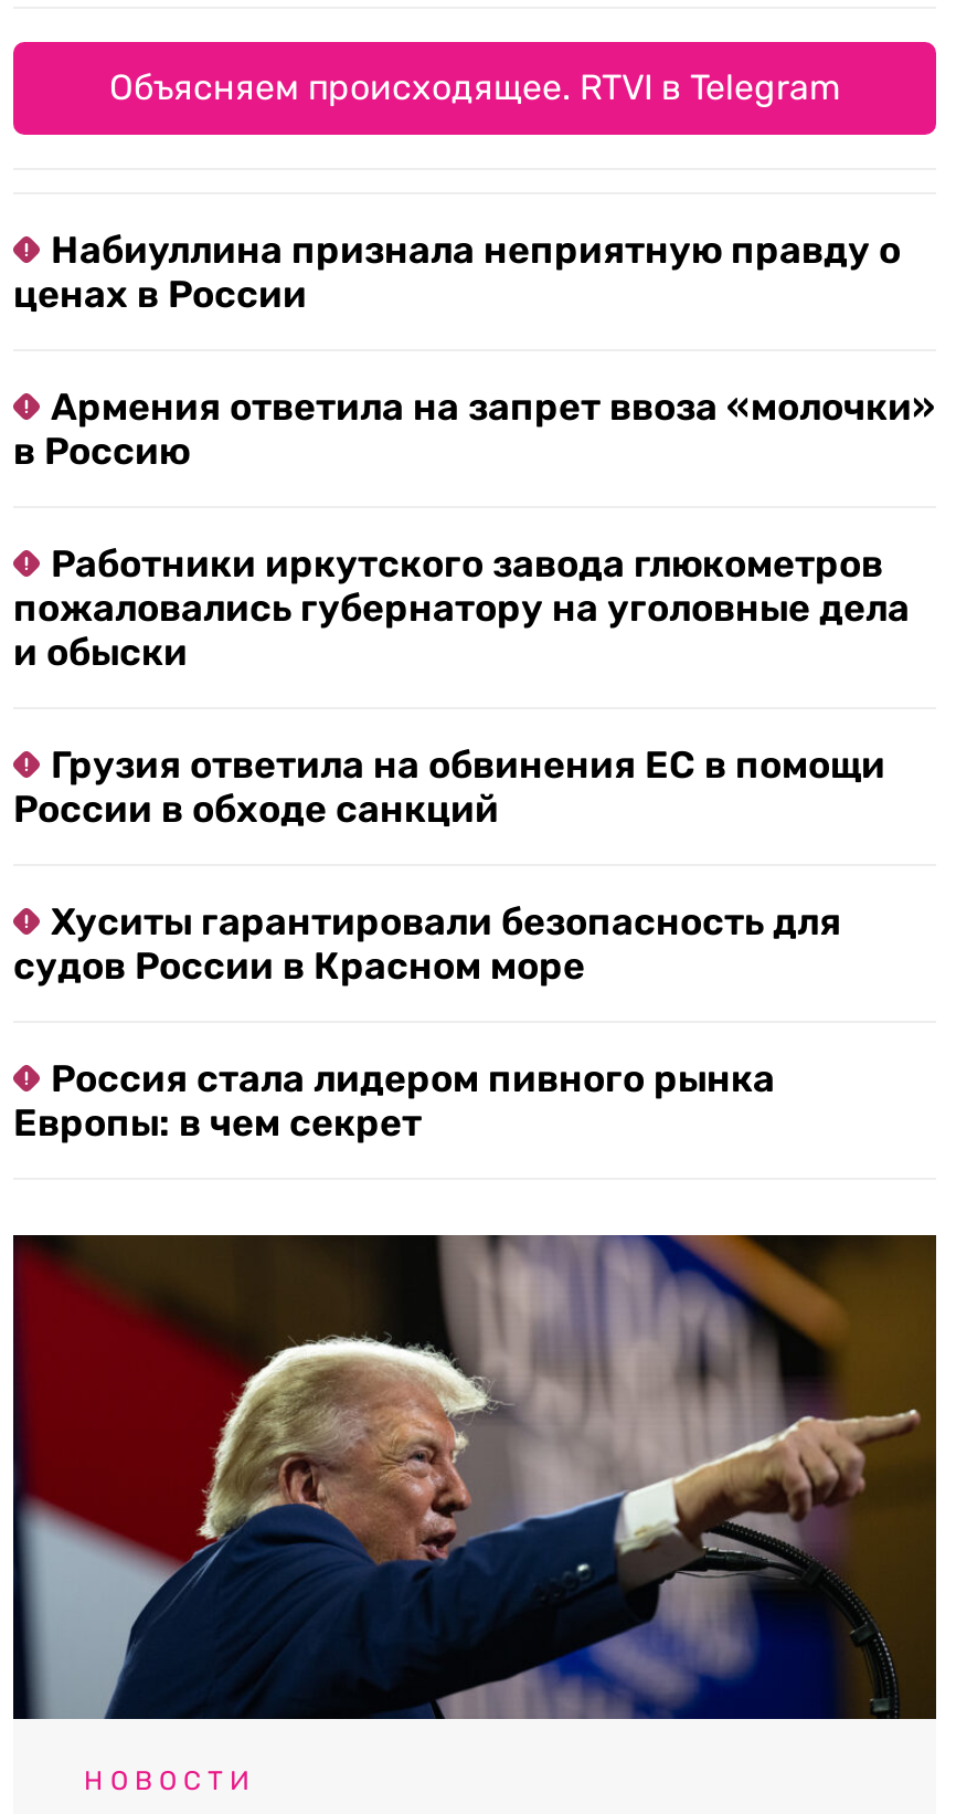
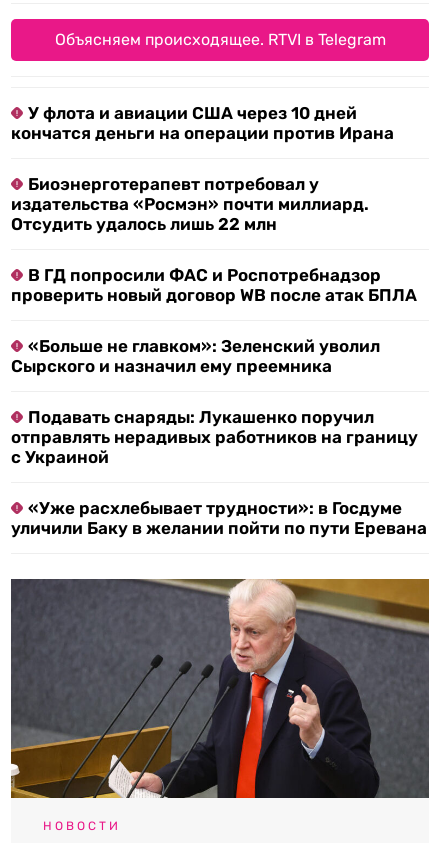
- Набиуллина признала неприятную правду о
- ценах в России
+ У флота и авиации США через 10 дней
+ кончатся деньги на операции против Ирана

- Армения ответила на запрет ввоза «молочки»
- в Россию
+ Биоэнерготерапевт потребовал у
+ издательства «Росмэн» почти миллиард.
+ Отсудить удалось лишь 22 млн

- Работники иркутского завода глюкометров
- пожаловались губернатору на уголовные дела
- и обыски
+ В ГД попросили ФАС и Роспотребнадзор
+ проверить новый договор WB после атак БПЛА

- Грузия ответила на обвинения ЕС в помощи
- России в обходе санкций
+ «Больше не главком»: Зеленский уволил
+ Сырского и назначил ему преемника

- Хуситы гарантировали безопасность для
- судов России в Красном море
+ Подавать снаряды: Лукашенко поручил
+ отправлять нерадивых работников на границу
+ с Украиной

- Россия стала лидером пивного рынка
- Европы: в чем секрет
+ «Уже расхлебывает трудности»: в Госдуме
+ уличили Баку в желании пойти по пути Еревана

- [image]
+ [image]
